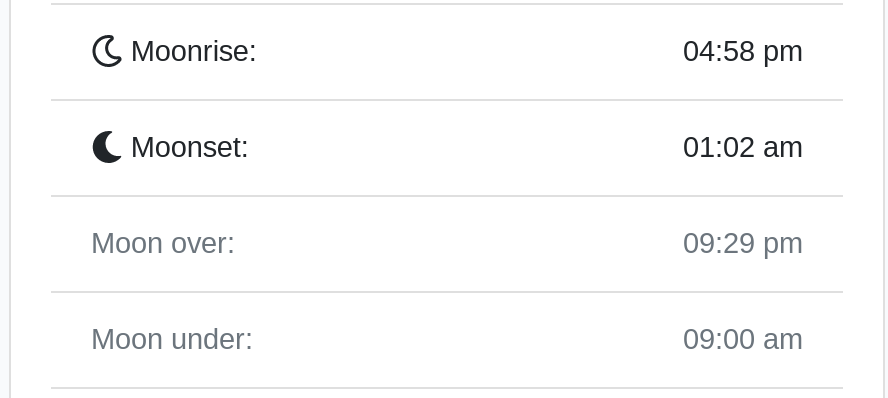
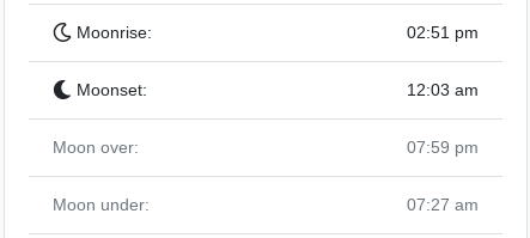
- 04:58 pm
+ 02:51 pm

- 01:02 am
+ 12:03 am

- 09:29 pm
+ 07:59 pm

- 09:00 am
+ 07:27 am
